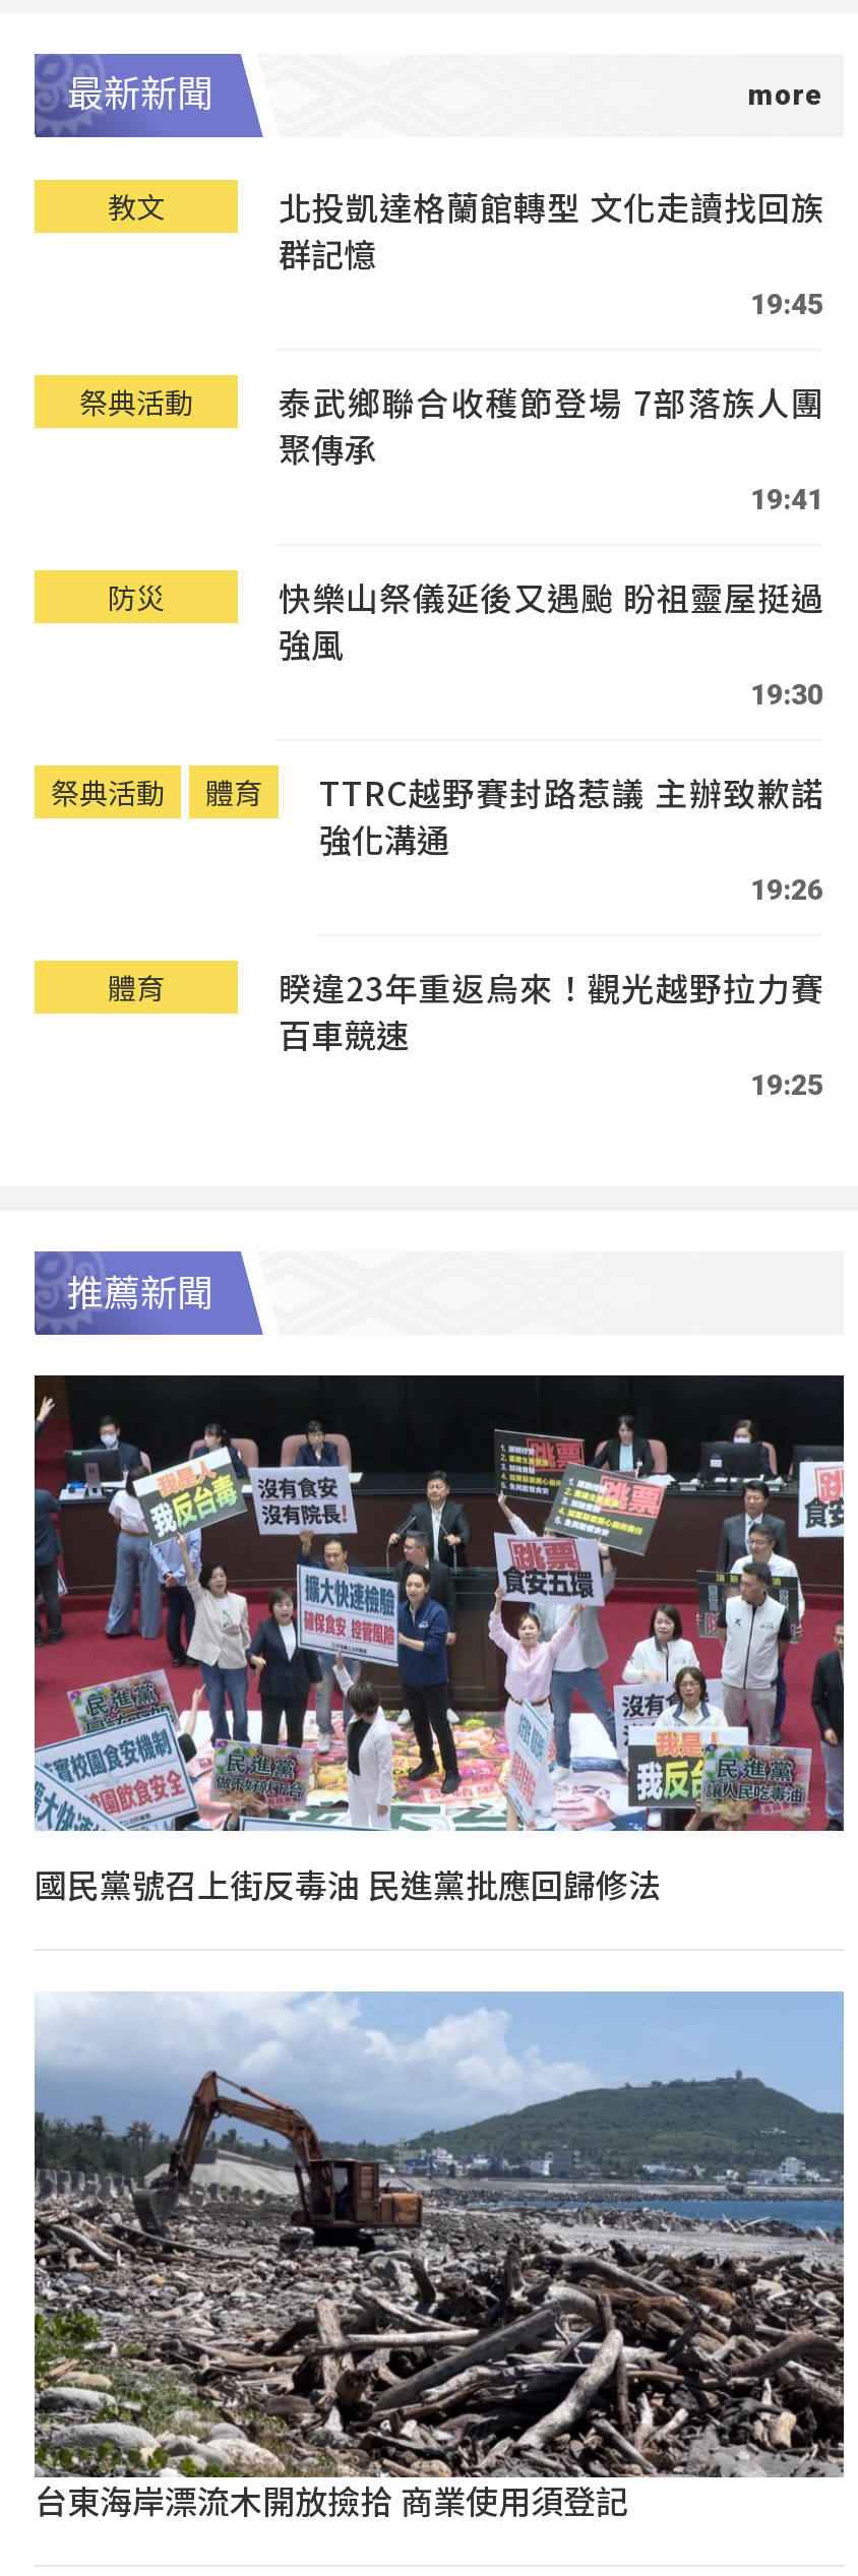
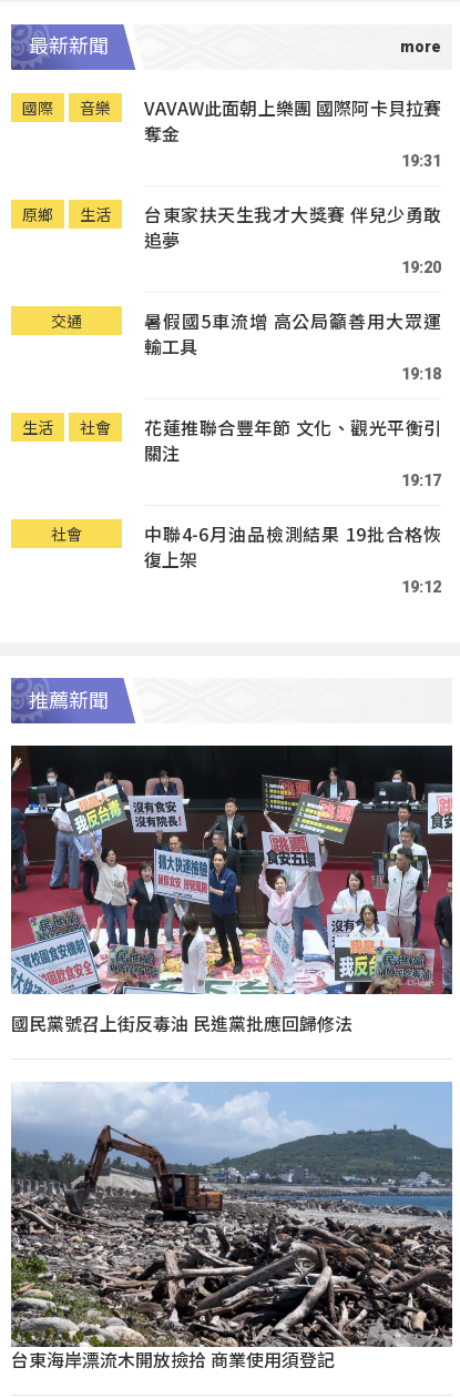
- 教文
- 北投凱達格蘭館轉型 文化走讀找回族
- 群記憶
- 19:45
+ 國際
+ 音樂
+ VAVAW此面朝上樂團 國際阿卡貝拉賽
+ 奪金
+ 19:31

- 祭典活動
- 泰武鄉聯合收穫節登場 7部落族人團
- 聚傳承
- 19:41
+ 原鄉
+ 生活
+ 台東家扶天生我才大獎賽 伴兒少勇敢
+ 追夢
+ 19:20

- 防災
- 快樂山祭儀延後又遇颱 盼祖靈屋挺過
- 強風
- 19:30
+ 交通
+ 暑假國5車流增 高公局籲善用大眾運
+ 輸工具
+ 19:18

- 祭典活動
- 體育
- TTRC越野賽封路惹議 主辦致歉諾
- 強化溝通
- 19:26
+ 生活
+ 社會
+ 花蓮推聯合豐年節 文化、觀光平衡引
+ 關注
+ 19:17

- 體育
- 睽違23年重返烏來！觀光越野拉力賽
- 百車競速
- 19:25
+ 社會
+ 中聯4-6月油品檢測結果 19批合格恢
+ 復上架
+ 19:12
